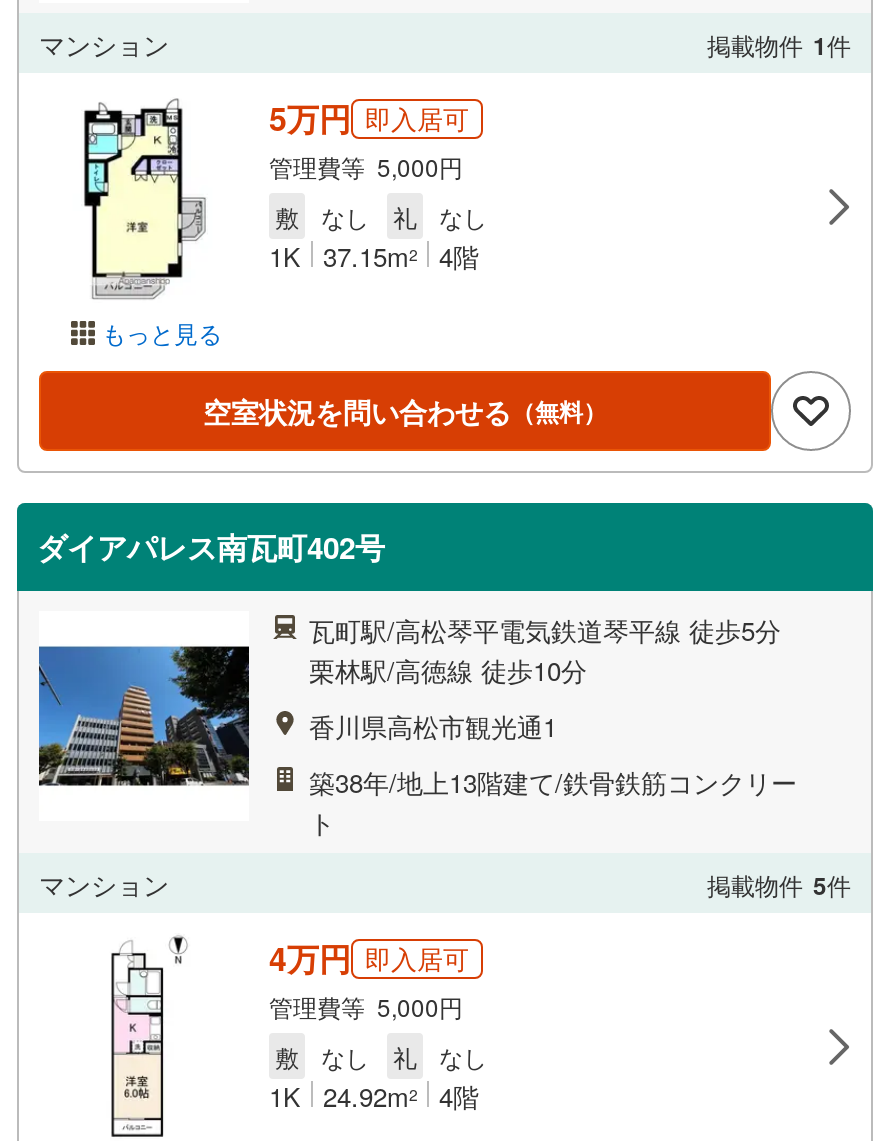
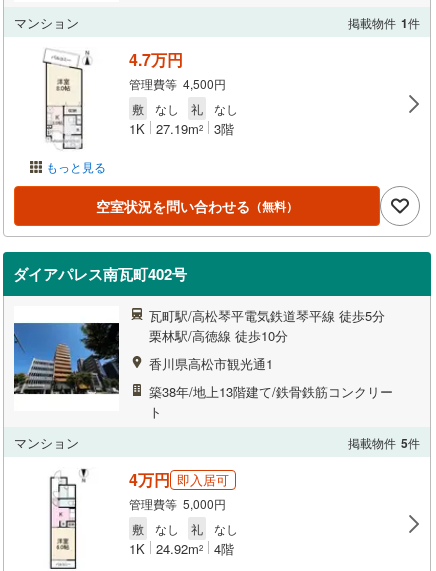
- [image]
- 5万円 即入居可
- 管理費等 5,000円
+ [image]
+ 4.7万円
+ 管理費等 4,500円

- 1K 37.15m 2 4階
+ 1K 27.19m 2 3階
